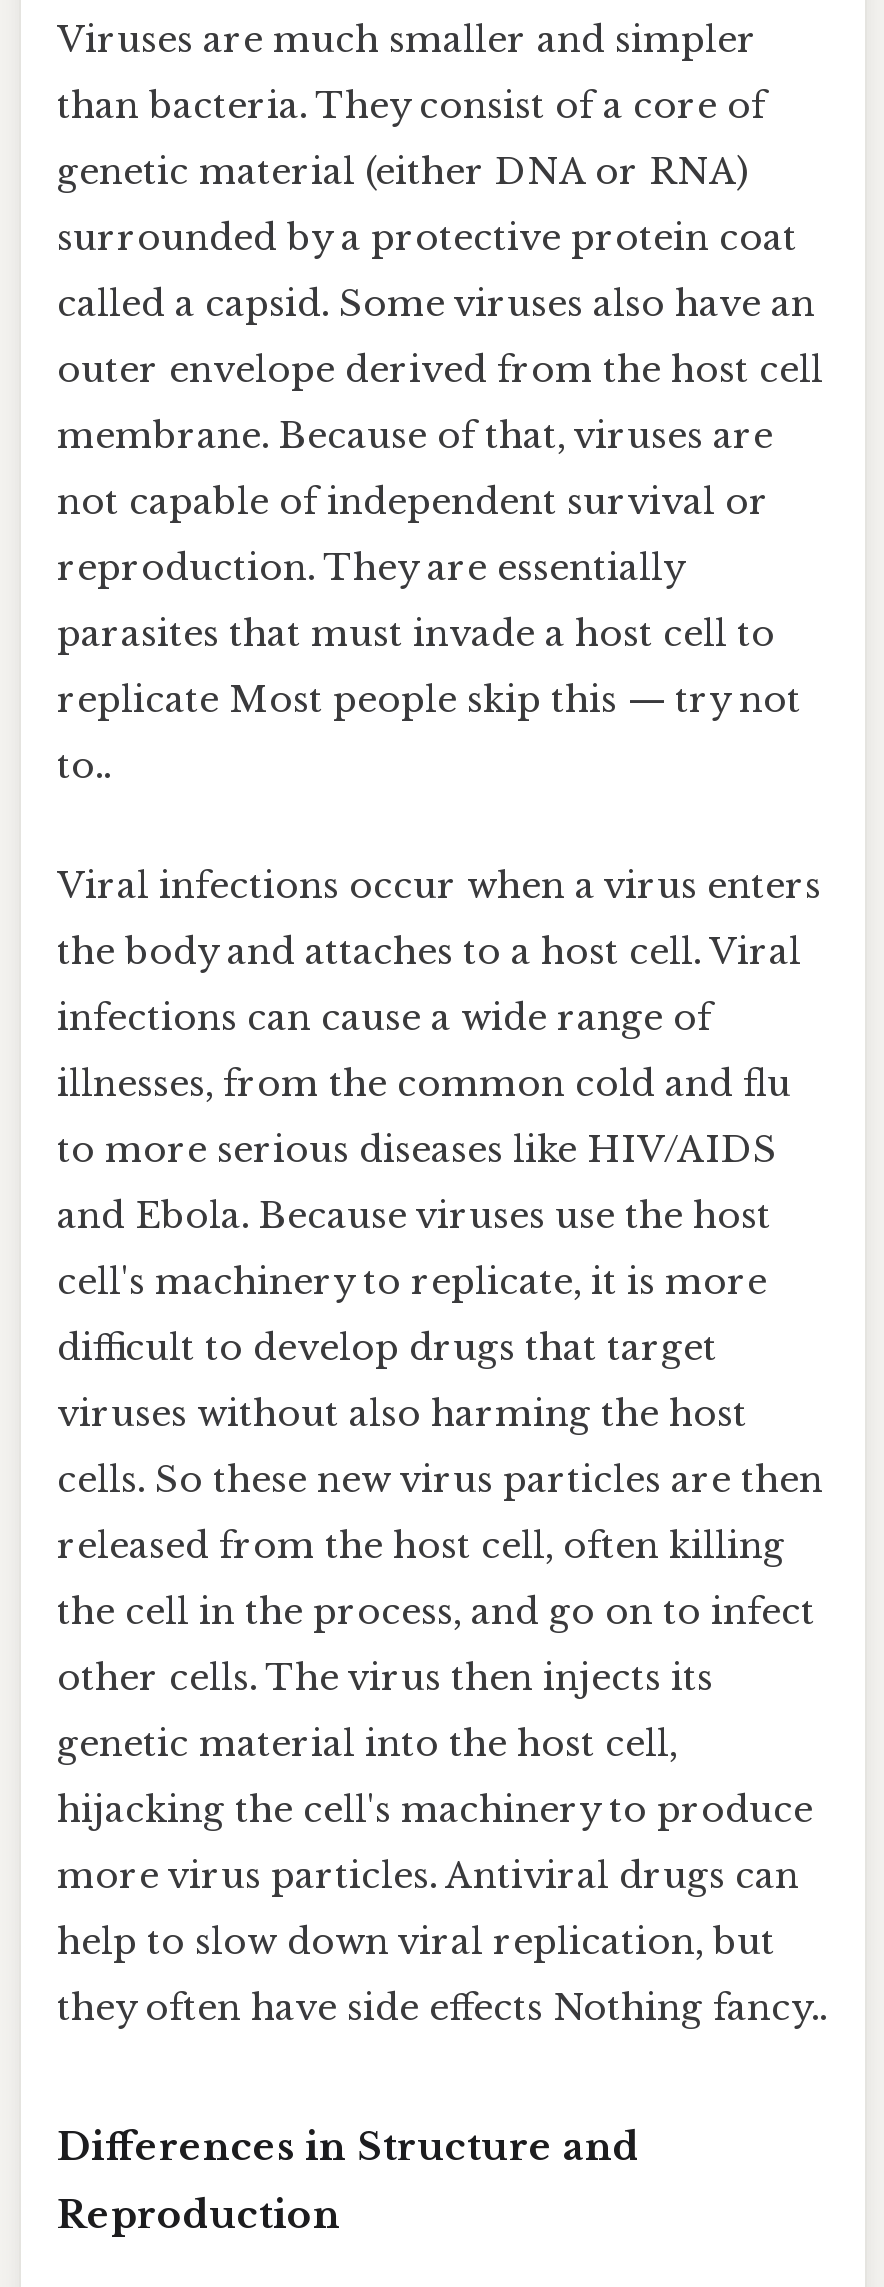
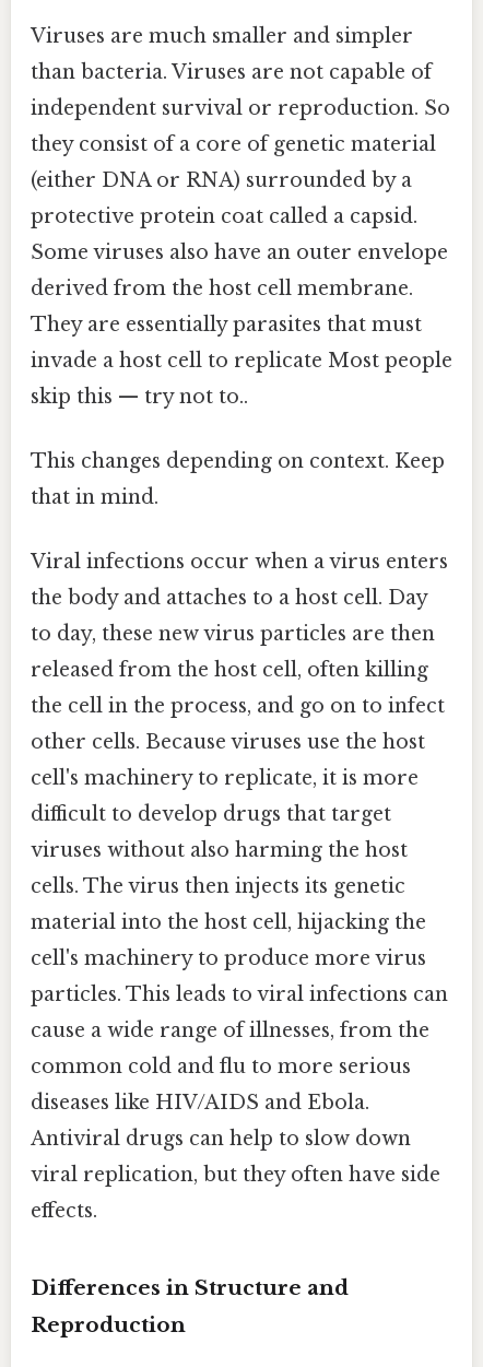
- than bacteria. They consist of a core of
- genetic material (either DNA or RNA)
- surrounded by a protective protein coat
- called a capsid. Some viruses also have an
- outer envelope derived from the host cell
- membrane. Because of that, viruses are
- not capable of independent survival or
- reproduction. They are essentially
- parasites that must invade a host cell to
- replicate Most people skip this — try not
- to..
+ than bacteria. Viruses are not capable of
+ independent survival or reproduction. So
+ they consist of a core of genetic material
+ (either DNA or RNA) surrounded by a
+ protective protein coat called a capsid.
+ Some viruses also have an outer envelope
+ derived from the host cell membrane.
+ They are essentially parasites that must
+ invade a host cell to replicate Most people
+ skip this — try not to..
+ This changes depending on context. Keep
+ that in mind.

- the body and attaches to a host cell. Viral
+ the body and attaches to a host cell. Day

- infections can cause a wide range of
+ to day, these new virus particles are then

- illnesses, from the common cold and flu

- to more serious diseases like HIV/AIDS

- and Ebola. Because viruses use the host
+ other cells. Because viruses use the host

- cells. So these new virus particles are then
- other cells. The virus then injects its
- genetic material into the host cell,
- hijacking the cell's machinery to produce
- more virus particles. Antiviral drugs can
- help to slow down viral replication, but
- they often have side effects Nothing fancy..
+ cells. The virus then injects its genetic
+ material into the host cell, hijacking the
+ cell's machinery to produce more virus
+ particles. This leads to viral infections can
+ cause a wide range of illnesses, from the
+ common cold and flu to more serious
+ diseases like HIV/AIDS and Ebola.
+ Antiviral drugs can help to slow down
+ viral replication, but they often have side
+ effects.

moved up: released from the host cell, often killing

moved up: the cell in the process, and go on to infect
